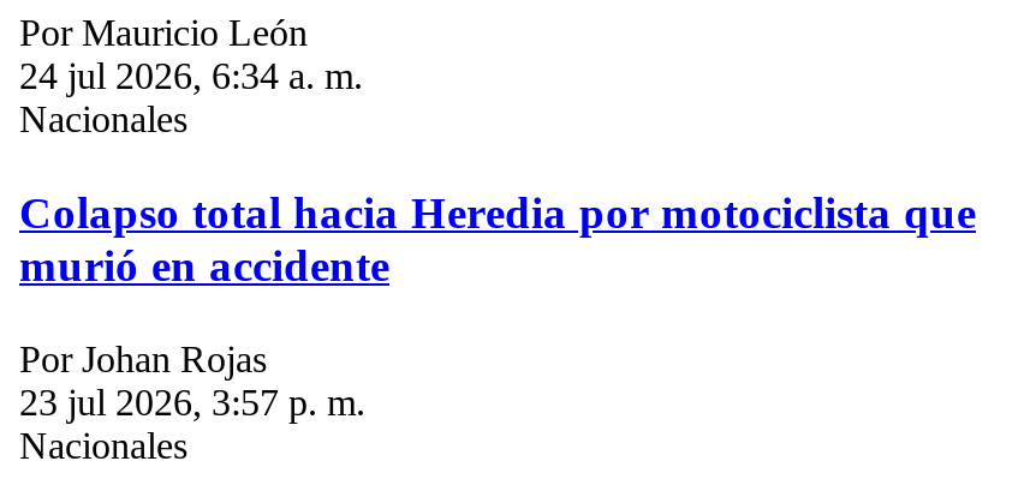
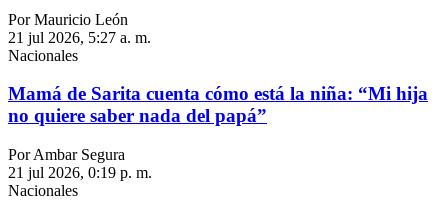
- 24 jul 2026, 6:34 a. m.
+ 21 jul 2026, 5:27 a. m.

- Colapso total hacia Heredia por motociclista que
- murió en accidente
+ Mamá de Sarita cuenta cómo está la niña: “Mi hija
+ no quiere saber nada del papá”

- Por Johan Rojas
- 23 jul 2026, 3:57 p. m.
+ Por Ambar Segura
+ 21 jul 2026, 0:19 p. m.
